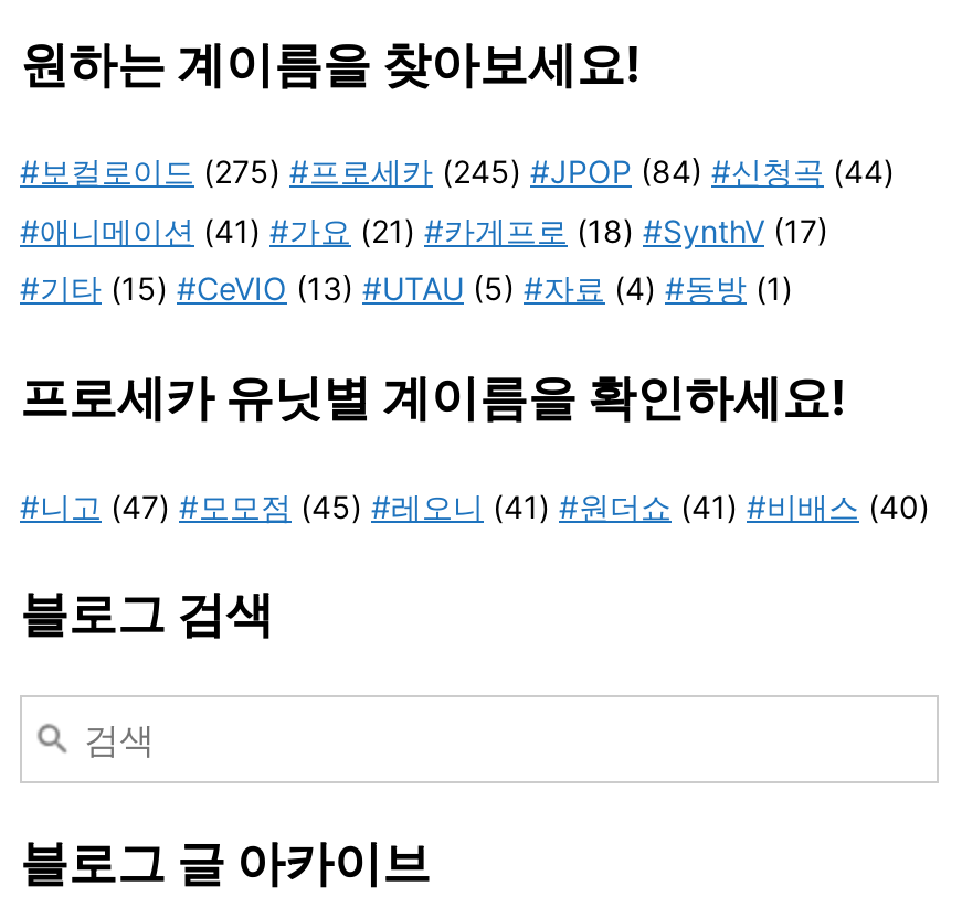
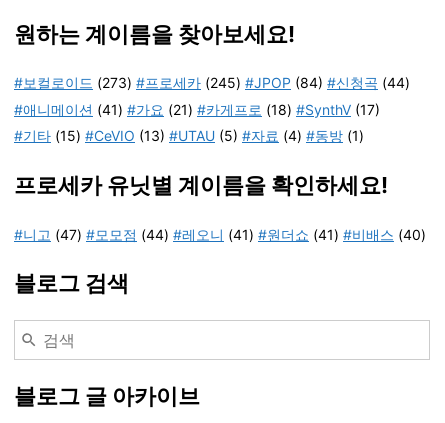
- #보컬로이드 (275) #프로세카 (245) #JPOP (84) #신청곡 (44)
+ #보컬로이드 (273) #프로세카 (245) #JPOP (84) #신청곡 (44)

- #니고 (47) #모모점 (45) #레오니 (41) #원더쇼 (41) #비배스 (40)
+ #니고 (47) #모모점 (44) #레오니 (41) #원더쇼 (41) #비배스 (40)
